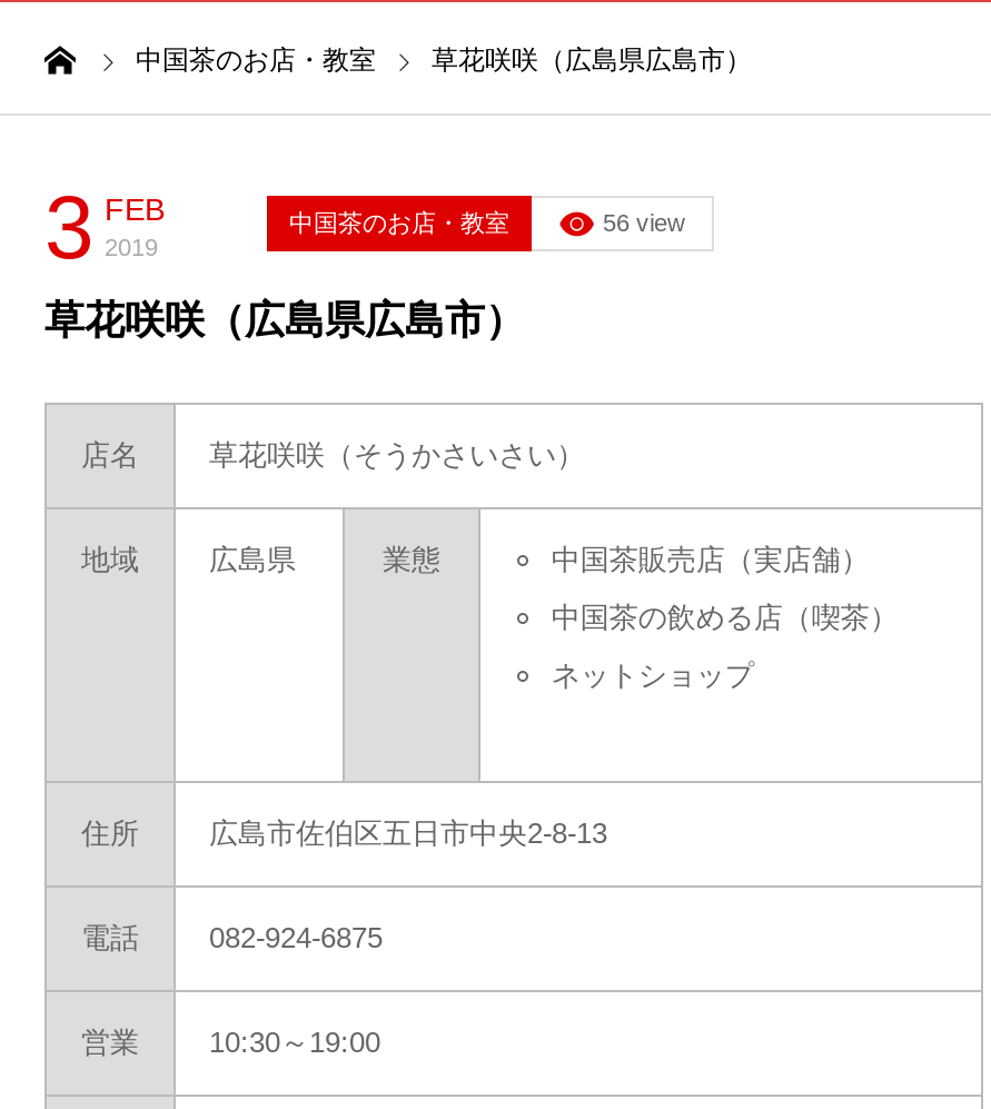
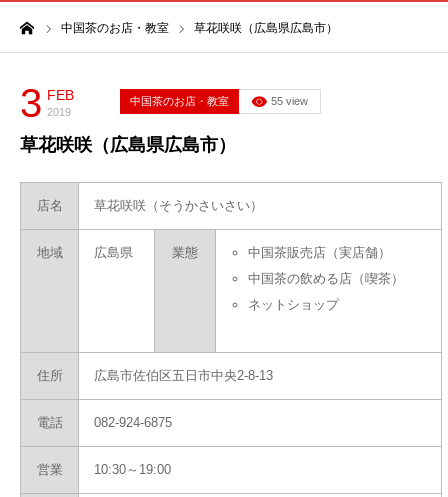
- 56 view
+ 55 view
